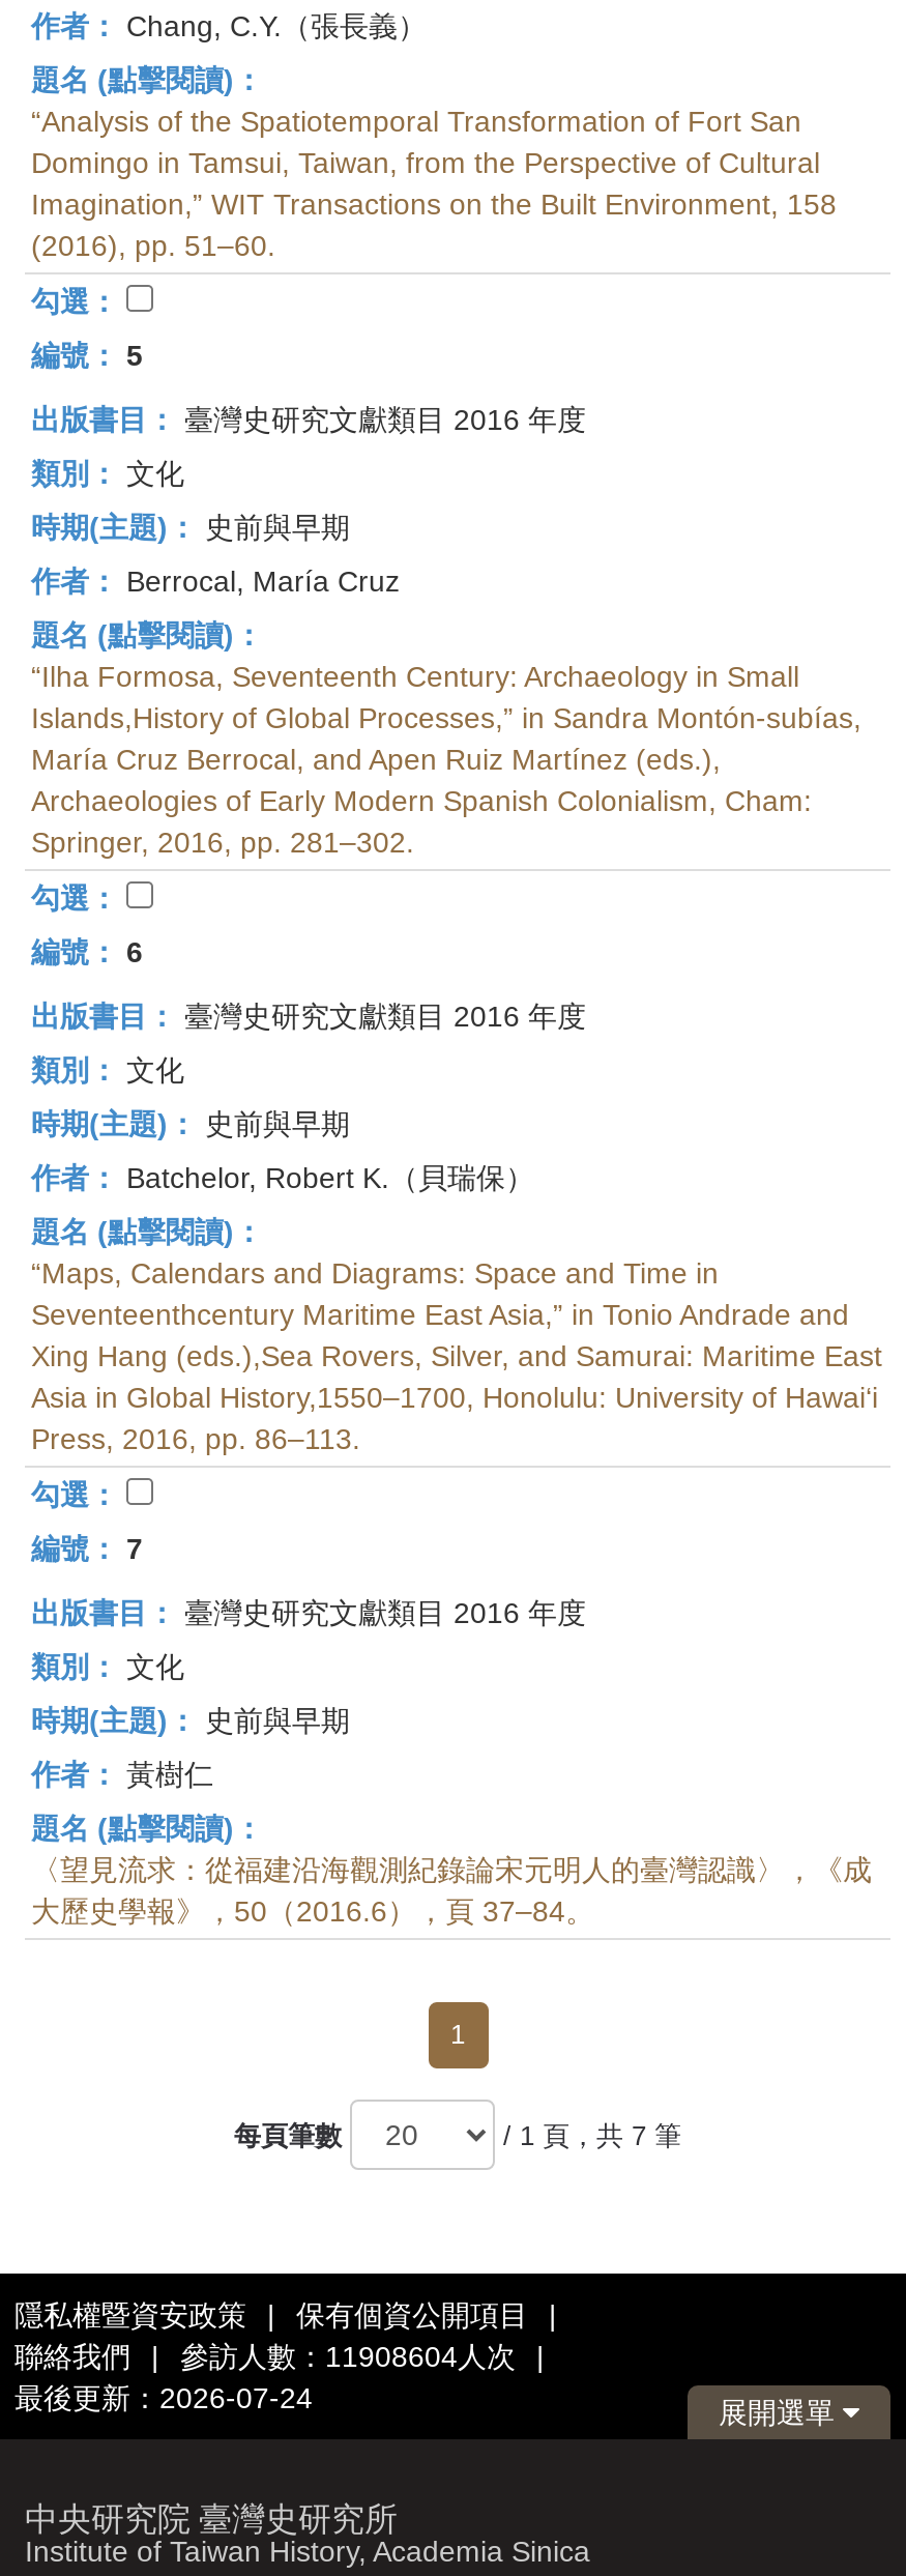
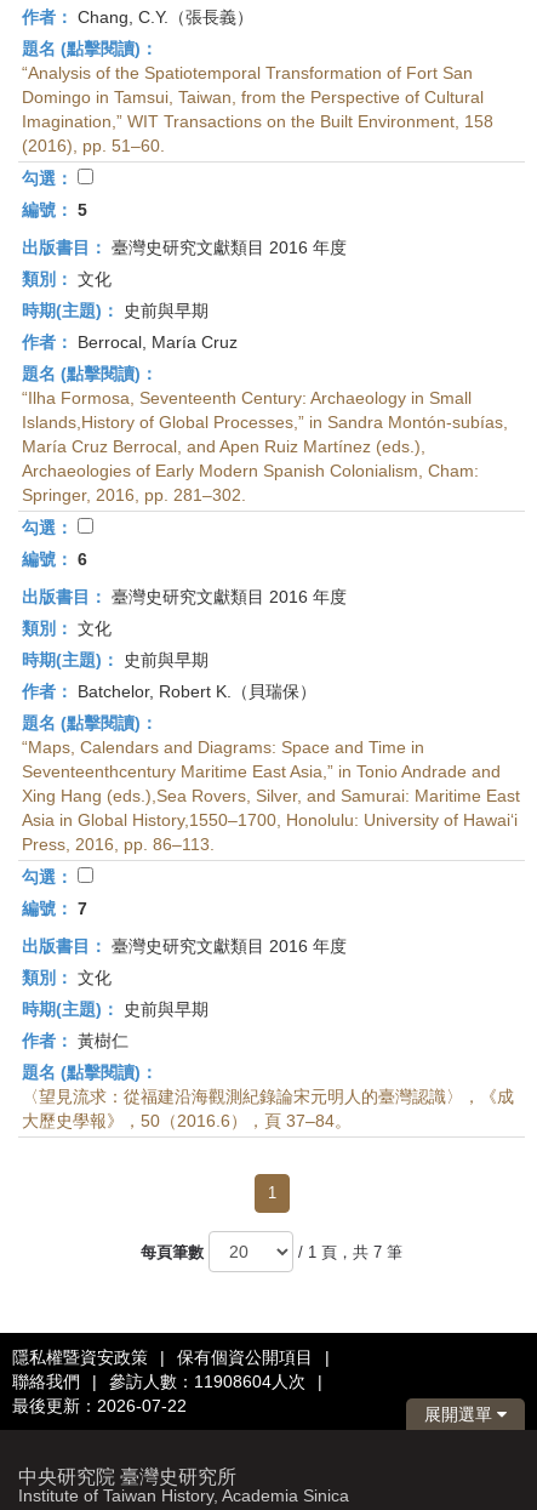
- 最後更新：2026-07-24
+ 最後更新：2026-07-22
